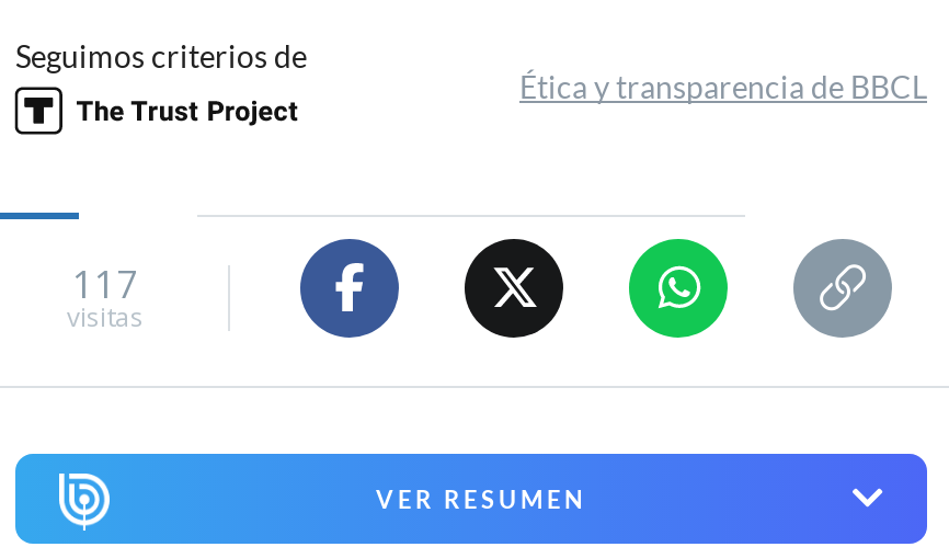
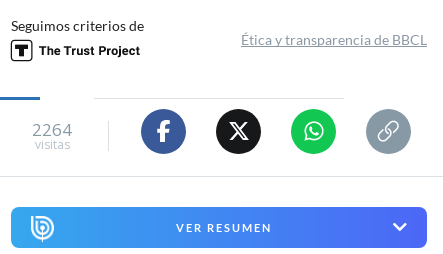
- 117
+ 2264
